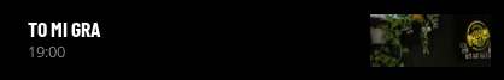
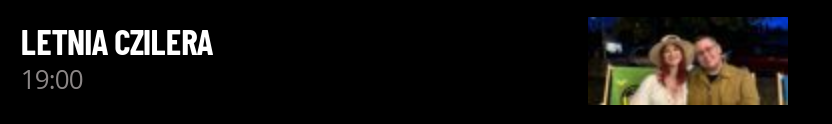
- TO MI GRA
+ LETNIA CZILERA

- [image]
+ [image]
